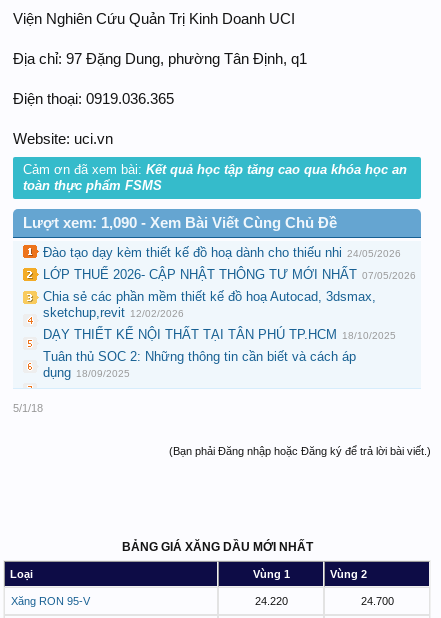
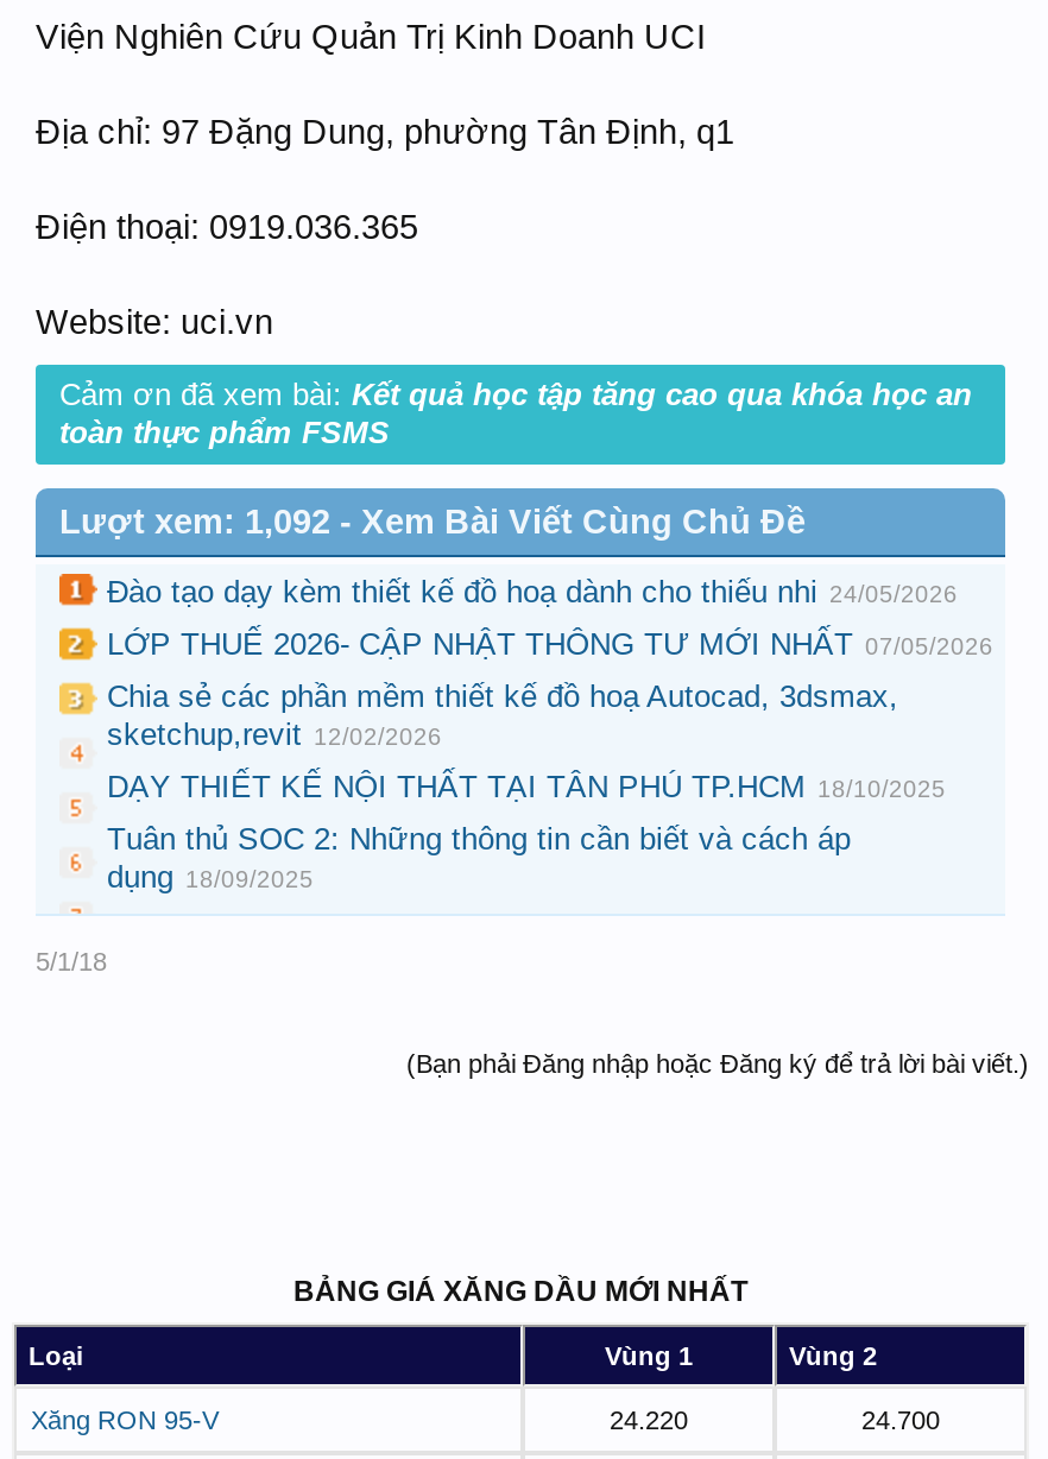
- Lượt xem: 1,090 - Xem Bài Viết Cùng Chủ Đề
+ Lượt xem: 1,092 - Xem Bài Viết Cùng Chủ Đề
